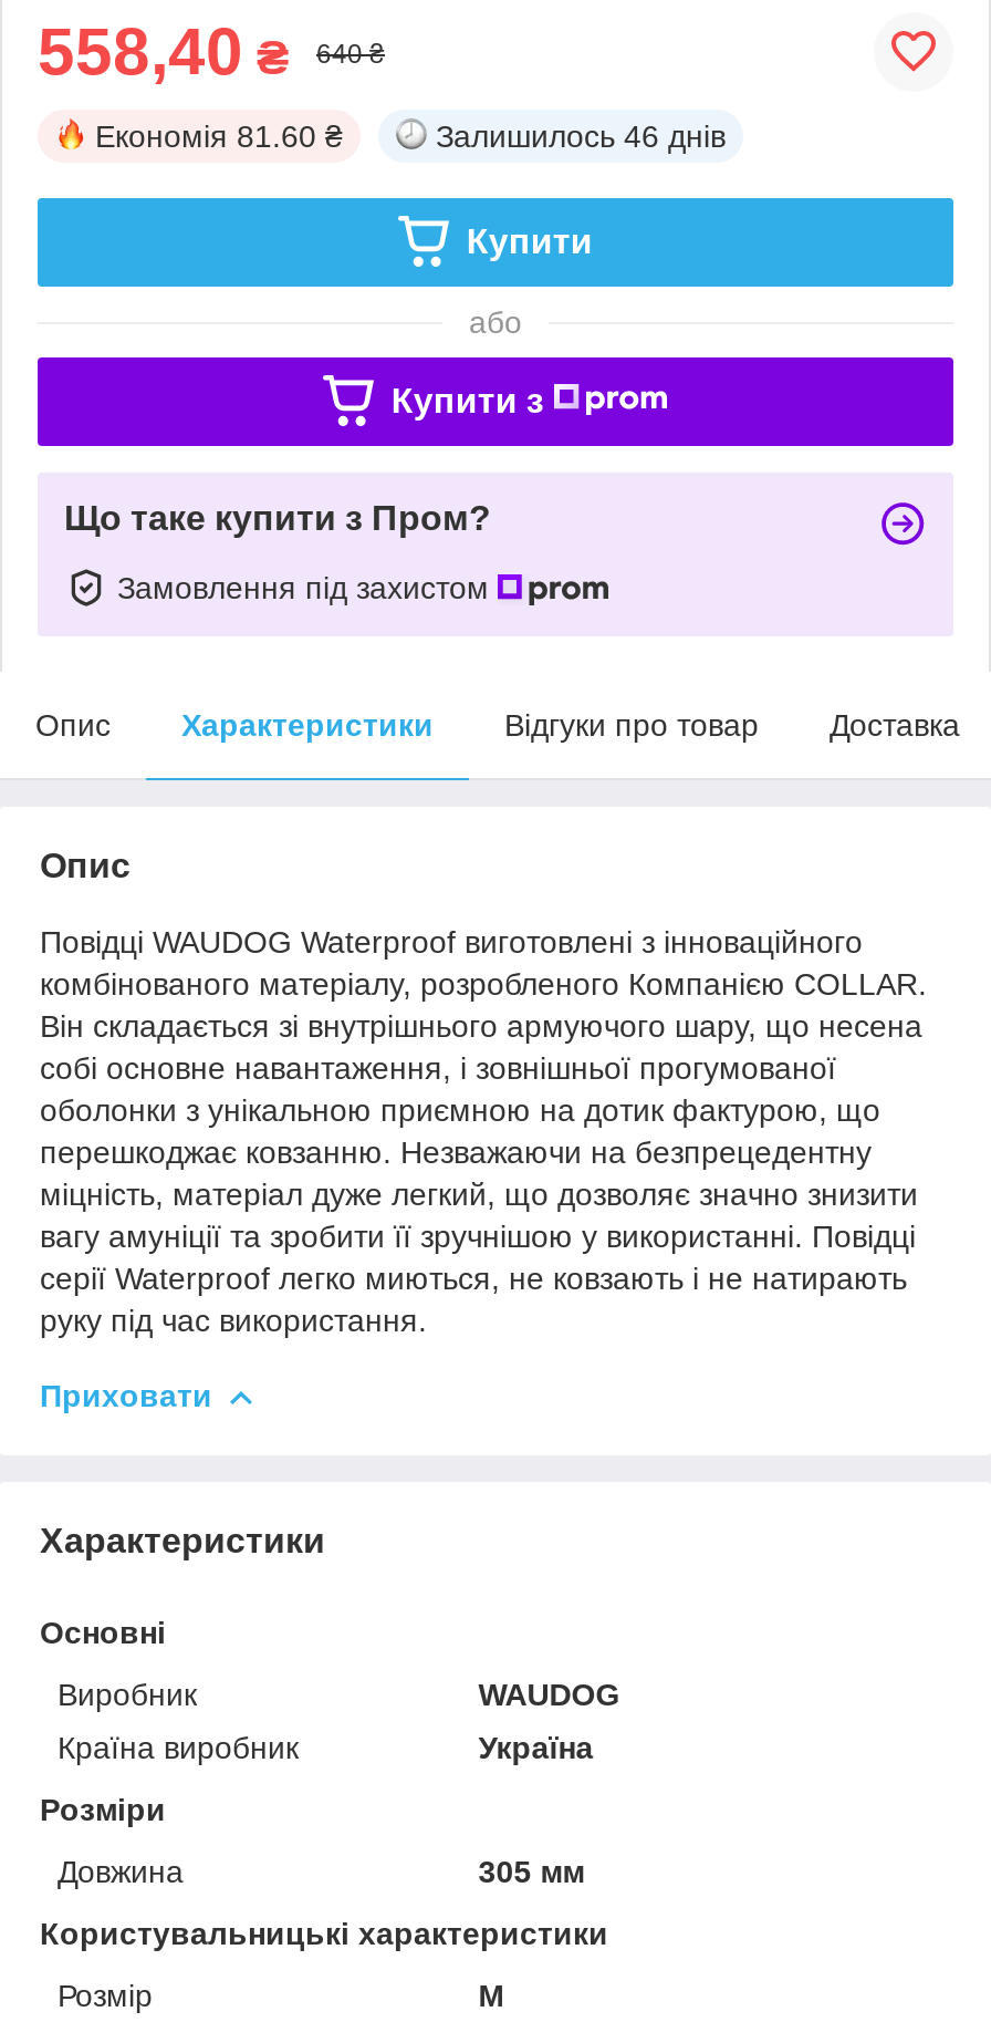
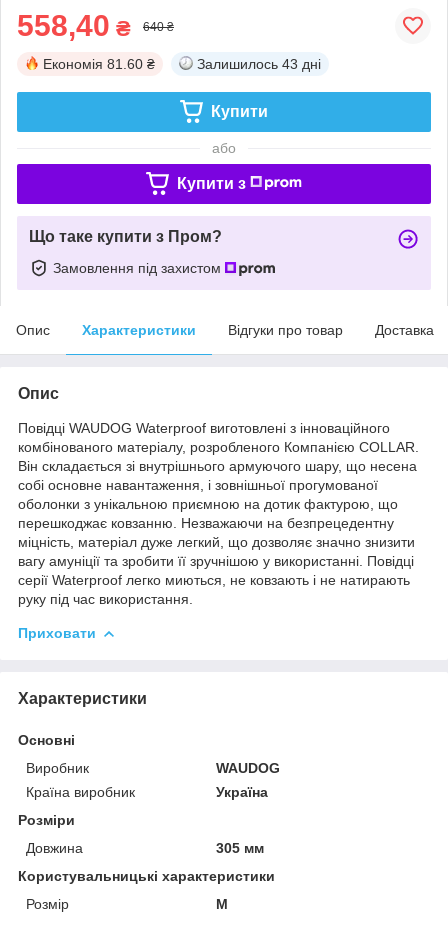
- Залишилось 46 днів
+ Залишилось 43 дні
